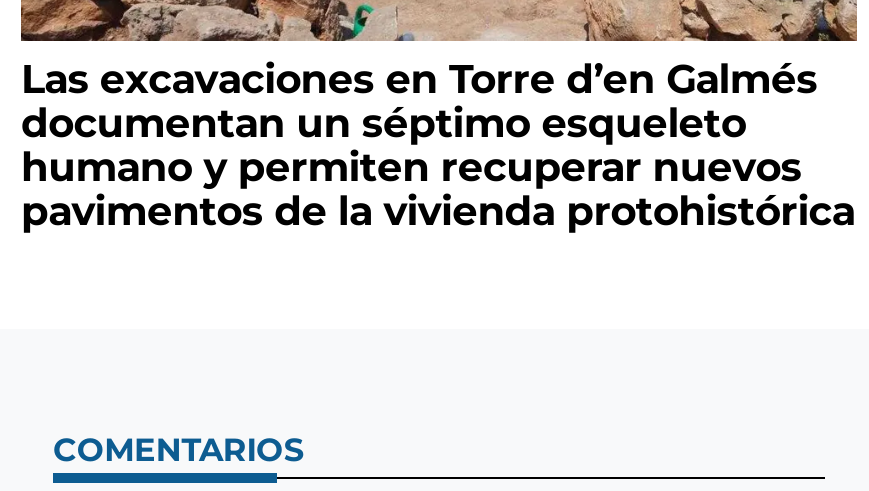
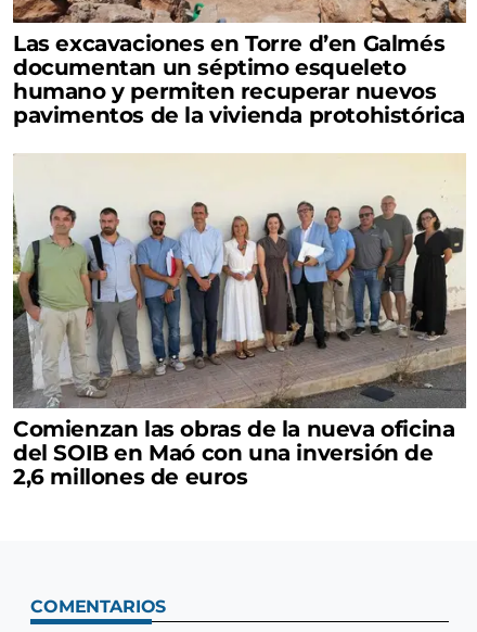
+ [image]
+ Comienzan las obras de la nueva oficina
+ del SOIB en Maó con una inversión de
+ 2,6 millones de euros
